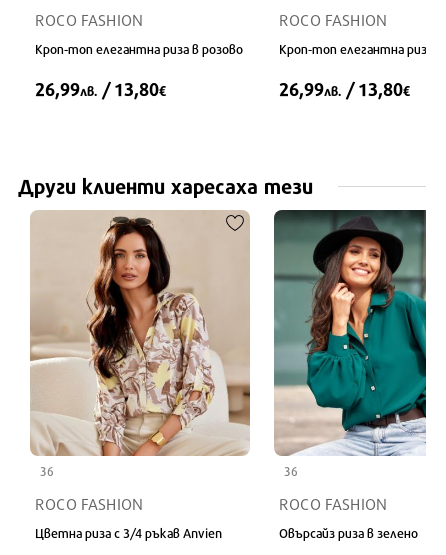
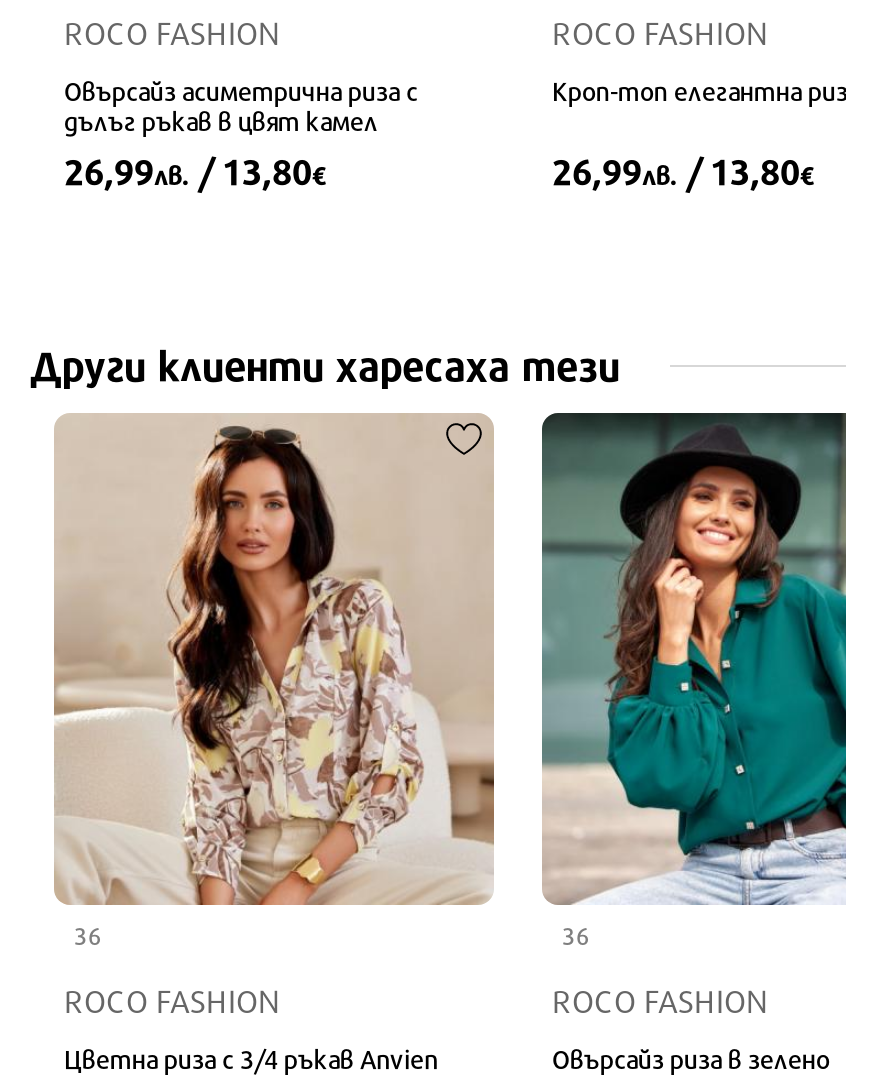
- Кроп-топ елегантна риза в розово
+ Овърсайз асиметрична риза с
+ дълъг ръкав в цвят камел
